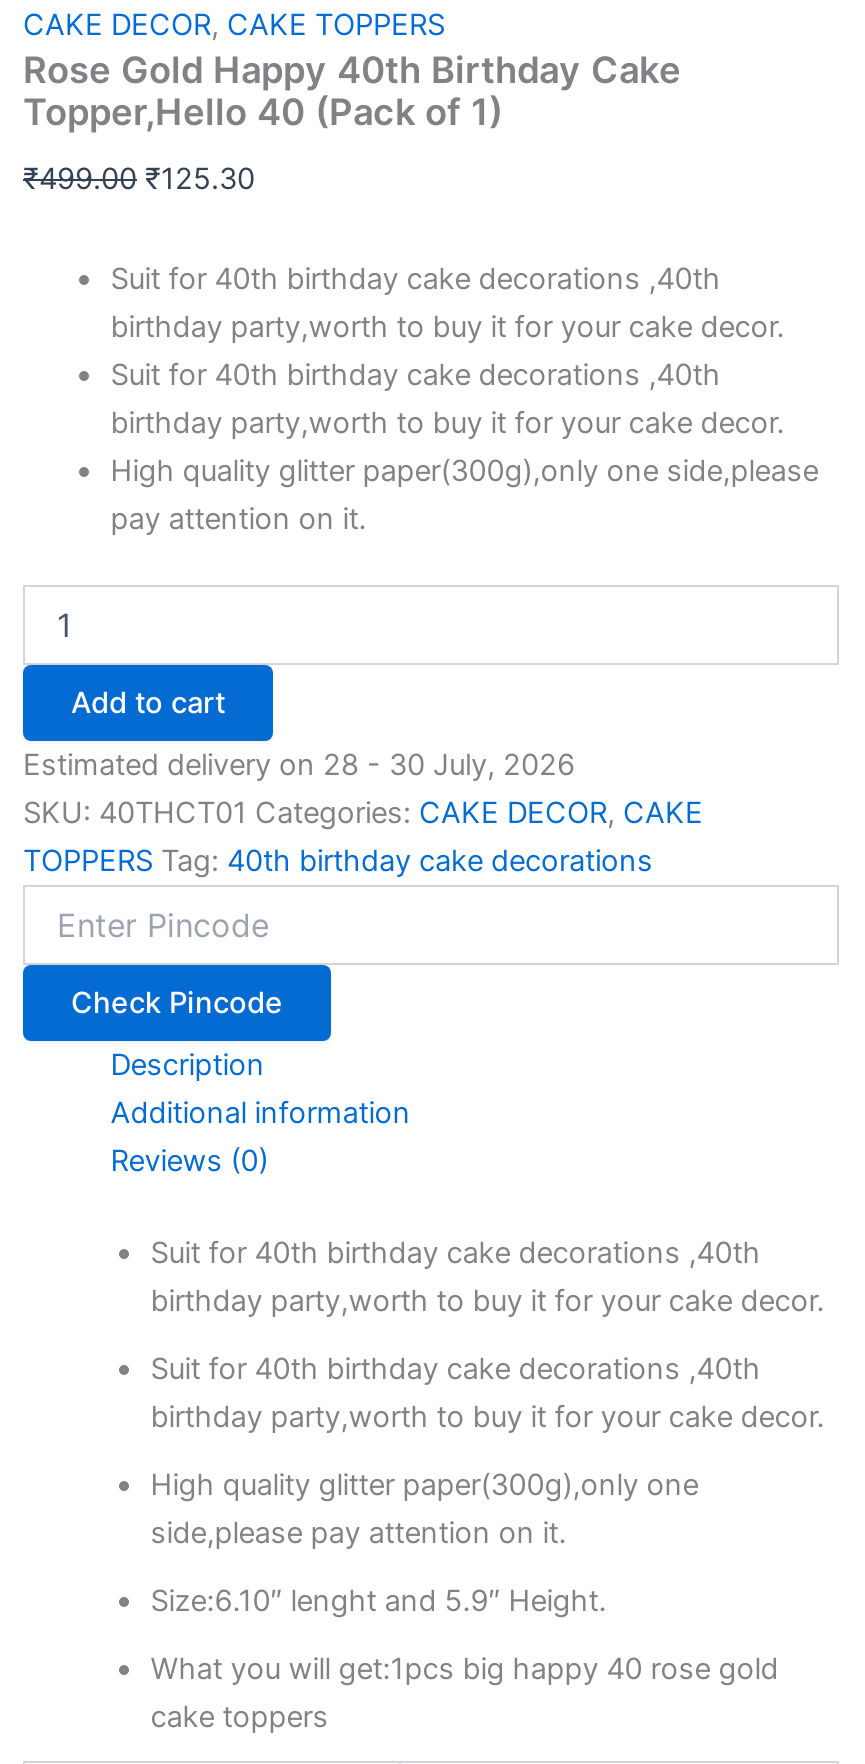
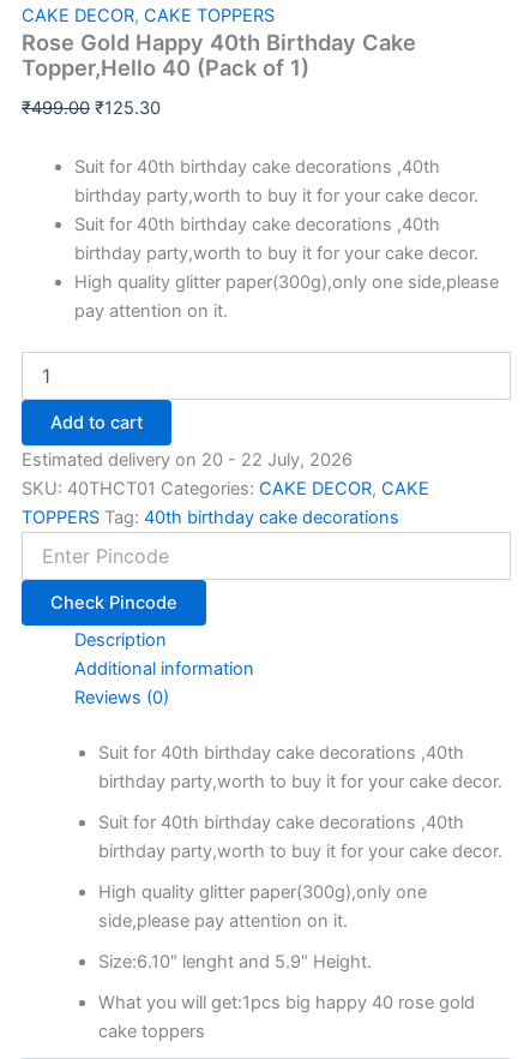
- Estimated delivery on 28 - 30 July, 2026
+ Estimated delivery on 20 - 22 July, 2026
